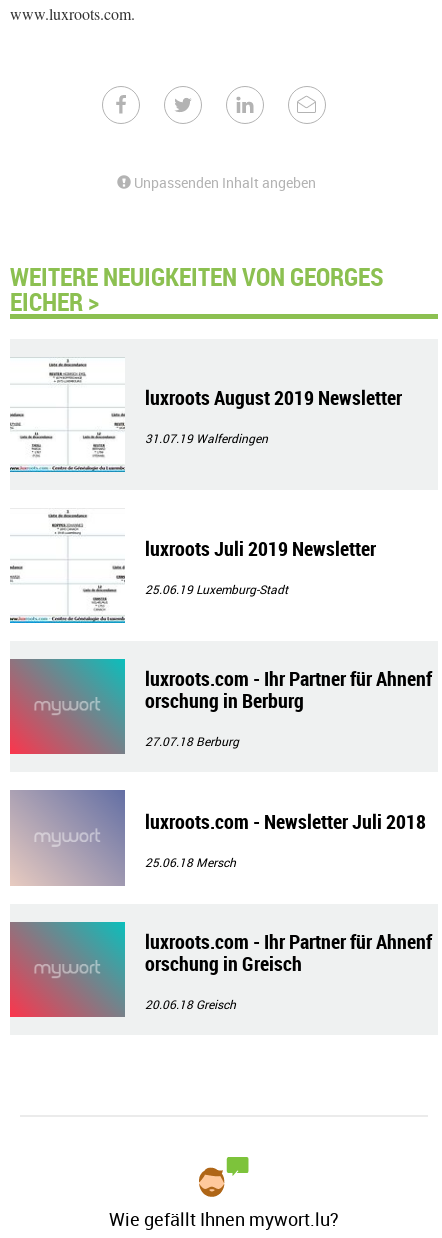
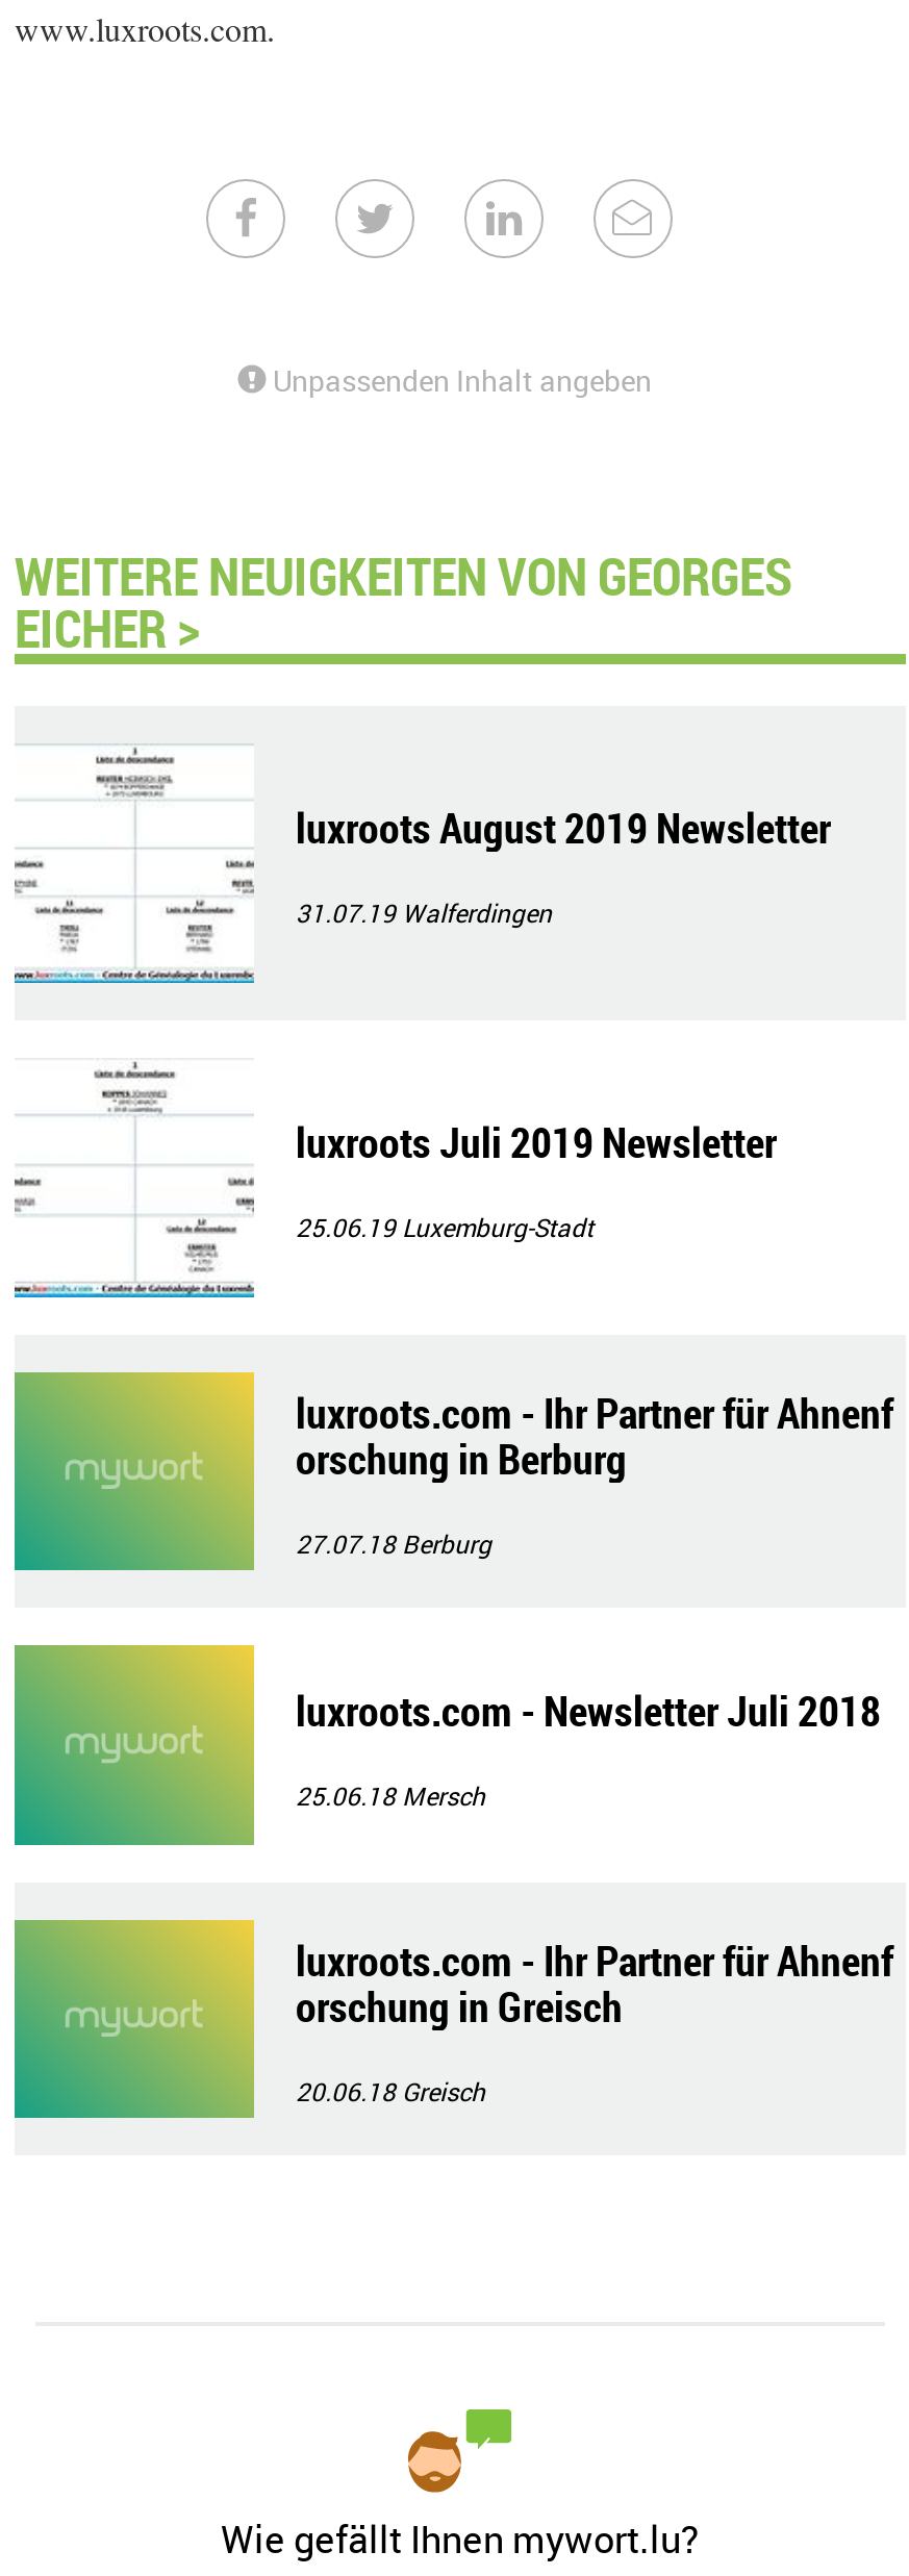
- [image]
+ [image]

- [image]
+ [image]

- [image]
+ [image]
